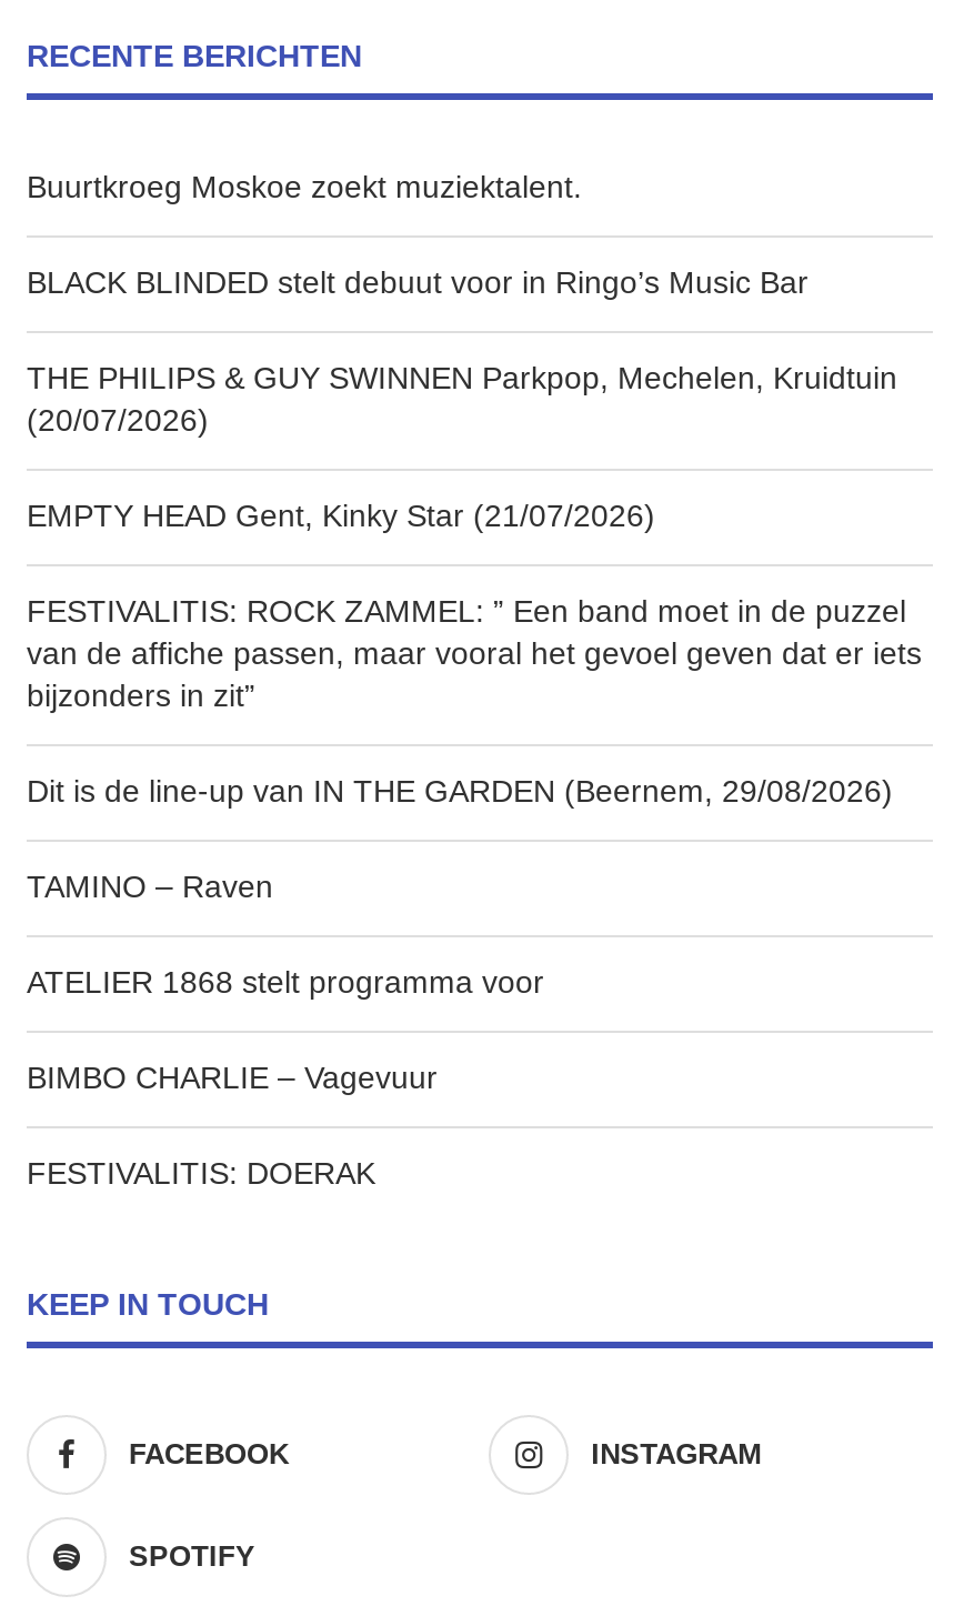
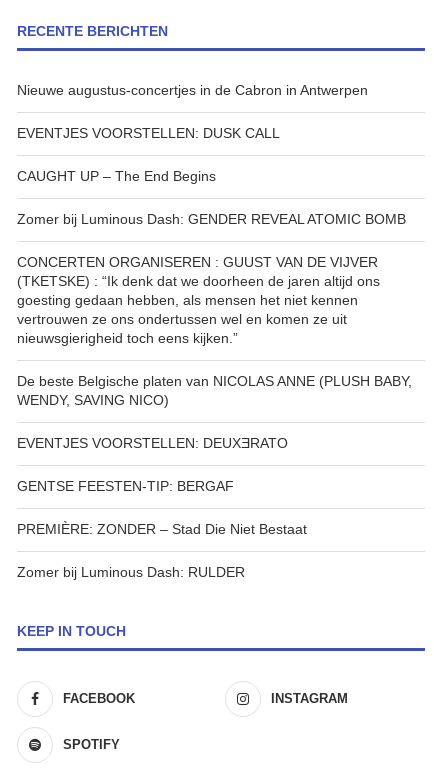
- Buurtkroeg Moskoe zoekt muziektalent.
+ Nieuwe augustus-concertjes in de Cabron in Antwerpen

- BLACK BLINDED stelt debuut voor in Ringo’s Music Bar
+ EVENTJES VOORSTELLEN: DUSK CALL

- THE PHILIPS & GUY SWINNEN Parkpop, Mechelen, Kruidtuin
- (20/07/2026)
+ CAUGHT UP – The End Begins

- EMPTY HEAD Gent, Kinky Star (21/07/2026)
+ Zomer bij Luminous Dash: GENDER REVEAL ATOMIC BOMB

- FESTIVALITIS: ROCK ZAMMEL: ” Een band moet in de puzzel
- van de affiche passen, maar vooral het gevoel geven dat er iets
- bijzonders in zit”
+ CONCERTEN ORGANISEREN : GUUST VAN DE VIJVER
+ (TKETSKE) : “Ik denk dat we doorheen de jaren altijd ons
+ goesting gedaan hebben, als mensen het niet kennen
+ vertrouwen ze ons ondertussen wel en komen ze uit
+ nieuwsgierigheid toch eens kijken.”

- Dit is de line-up van IN THE GARDEN (Beernem, 29/08/2026)
+ De beste Belgische platen van NICOLAS ANNE (PLUSH BABY,
+ WENDY, SAVING NICO)

- TAMINO – Raven
+ EVENTJES VOORSTELLEN: DEUXƎRATO

- ATELIER 1868 stelt programma voor
+ GENTSE FEESTEN-TIP: BERGAF

- BIMBO CHARLIE – Vagevuur
+ PREMIÈRE: ZONDER – Stad Die Niet Bestaat

- FESTIVALITIS: DOERAK
+ Zomer bij Luminous Dash: RULDER
